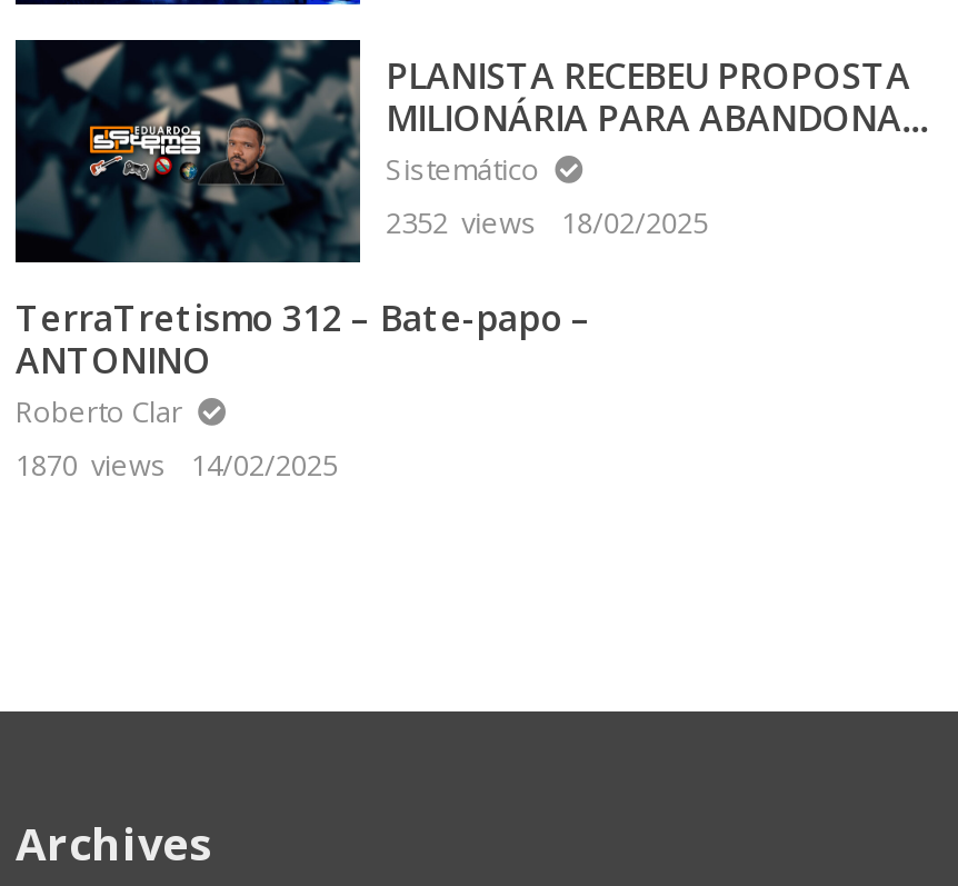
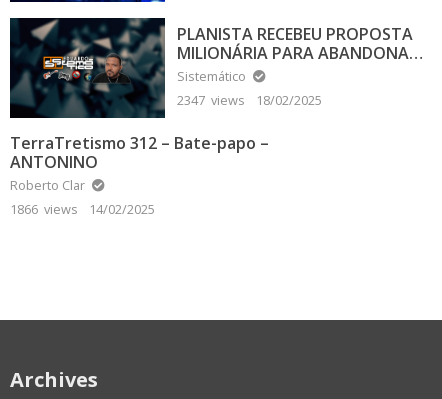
- 2352 views 18/02/2025
+ 2347 views 18/02/2025

- 1870 views 14/02/2025
+ 1866 views 14/02/2025
